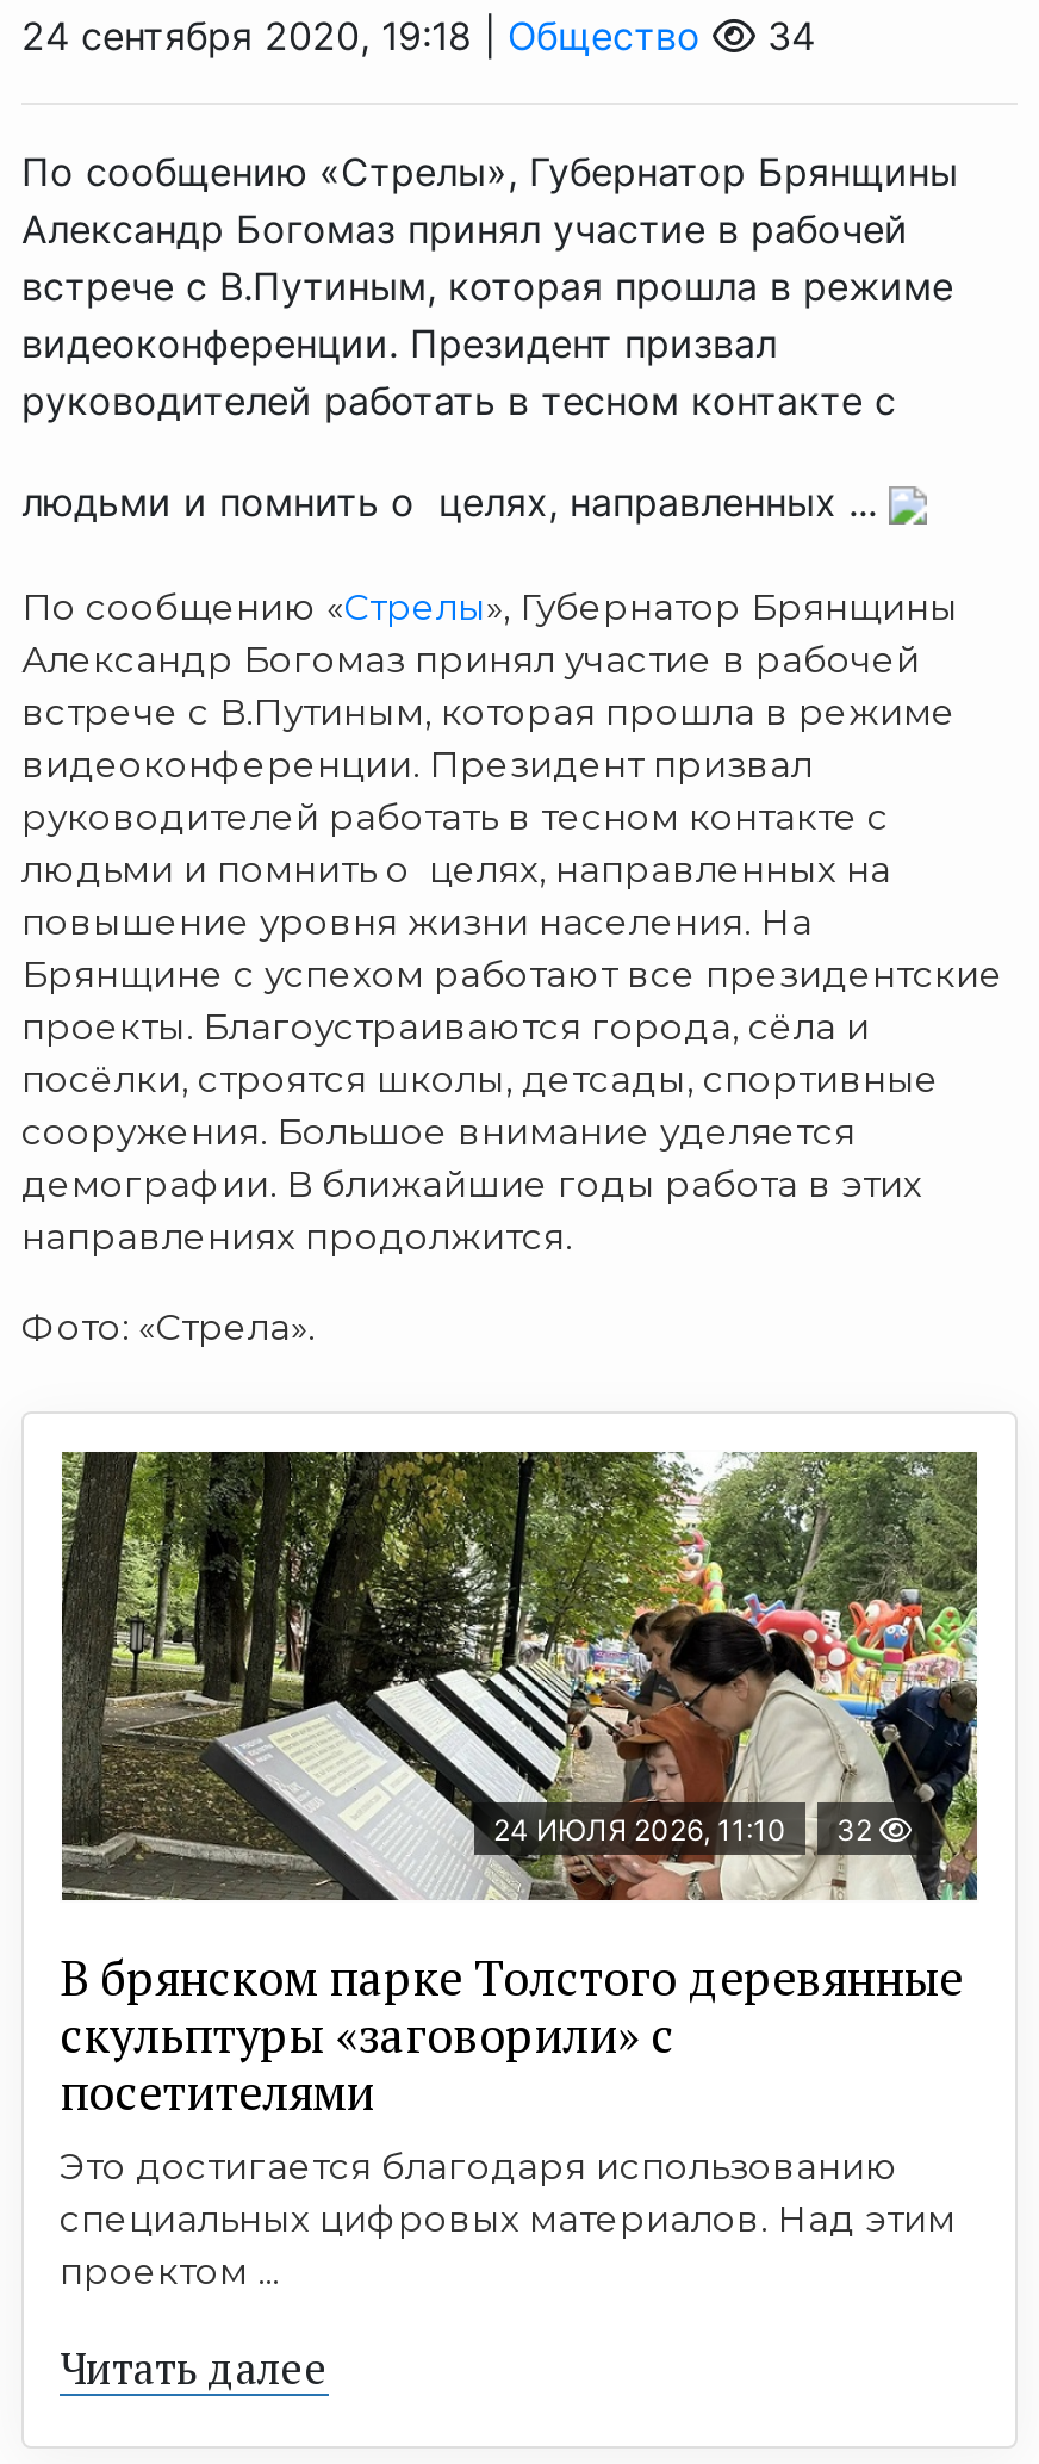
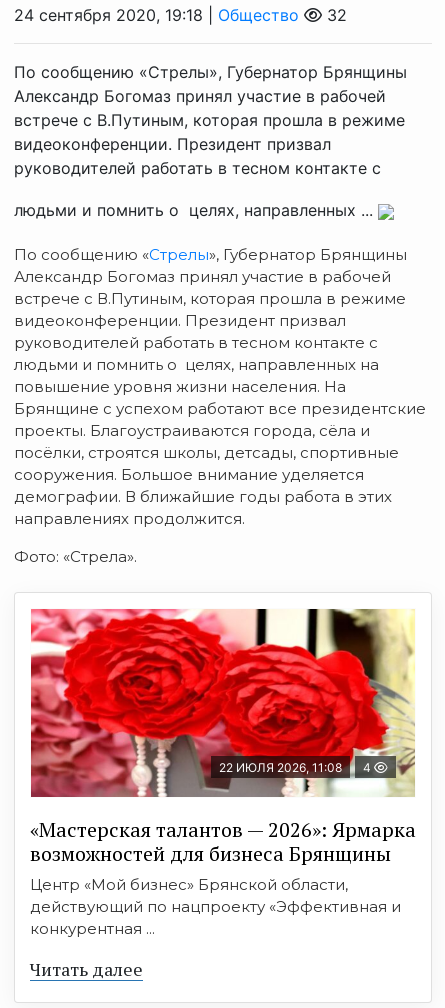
- 34
+ 32

- [image]
- 24 ИЮЛЯ 2026, 11:10
- 32
+ [image]
+ 22 ИЮЛЯ 2026, 11:08
+ 4

- В брянском парке Толстого деревянные
- скульптуры «заговорили» с
- посетителями
- Это достигается благодаря использованию
- специальных цифровых материалов. Над этим
- проектом ...
+ «Мастерская талантов — 2026»: Ярмарка
+ возможностей для бизнеса Брянщины
+ Центр «Мой бизнес» Брянской области,
+ действующий по нацпроекту «Эффективная и
+ конкурентная ...
